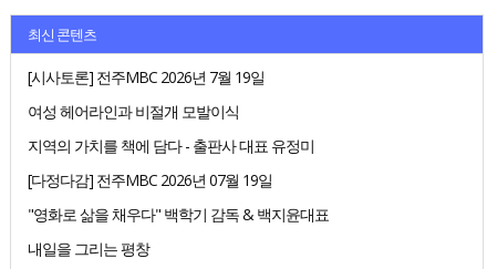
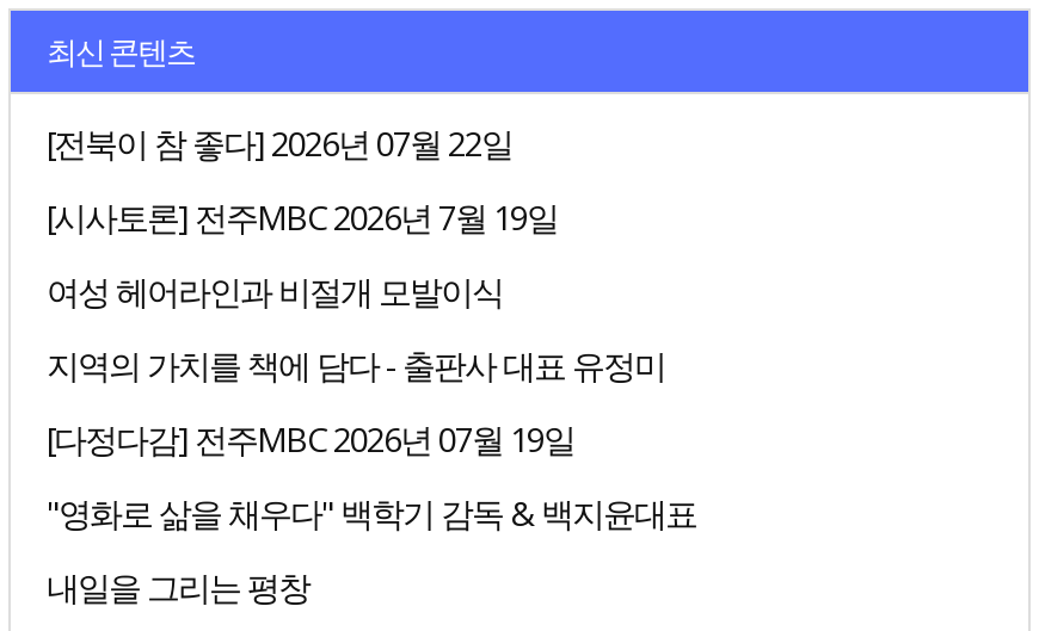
+ [전북이 참 좋다] 2026년 07월 22일
